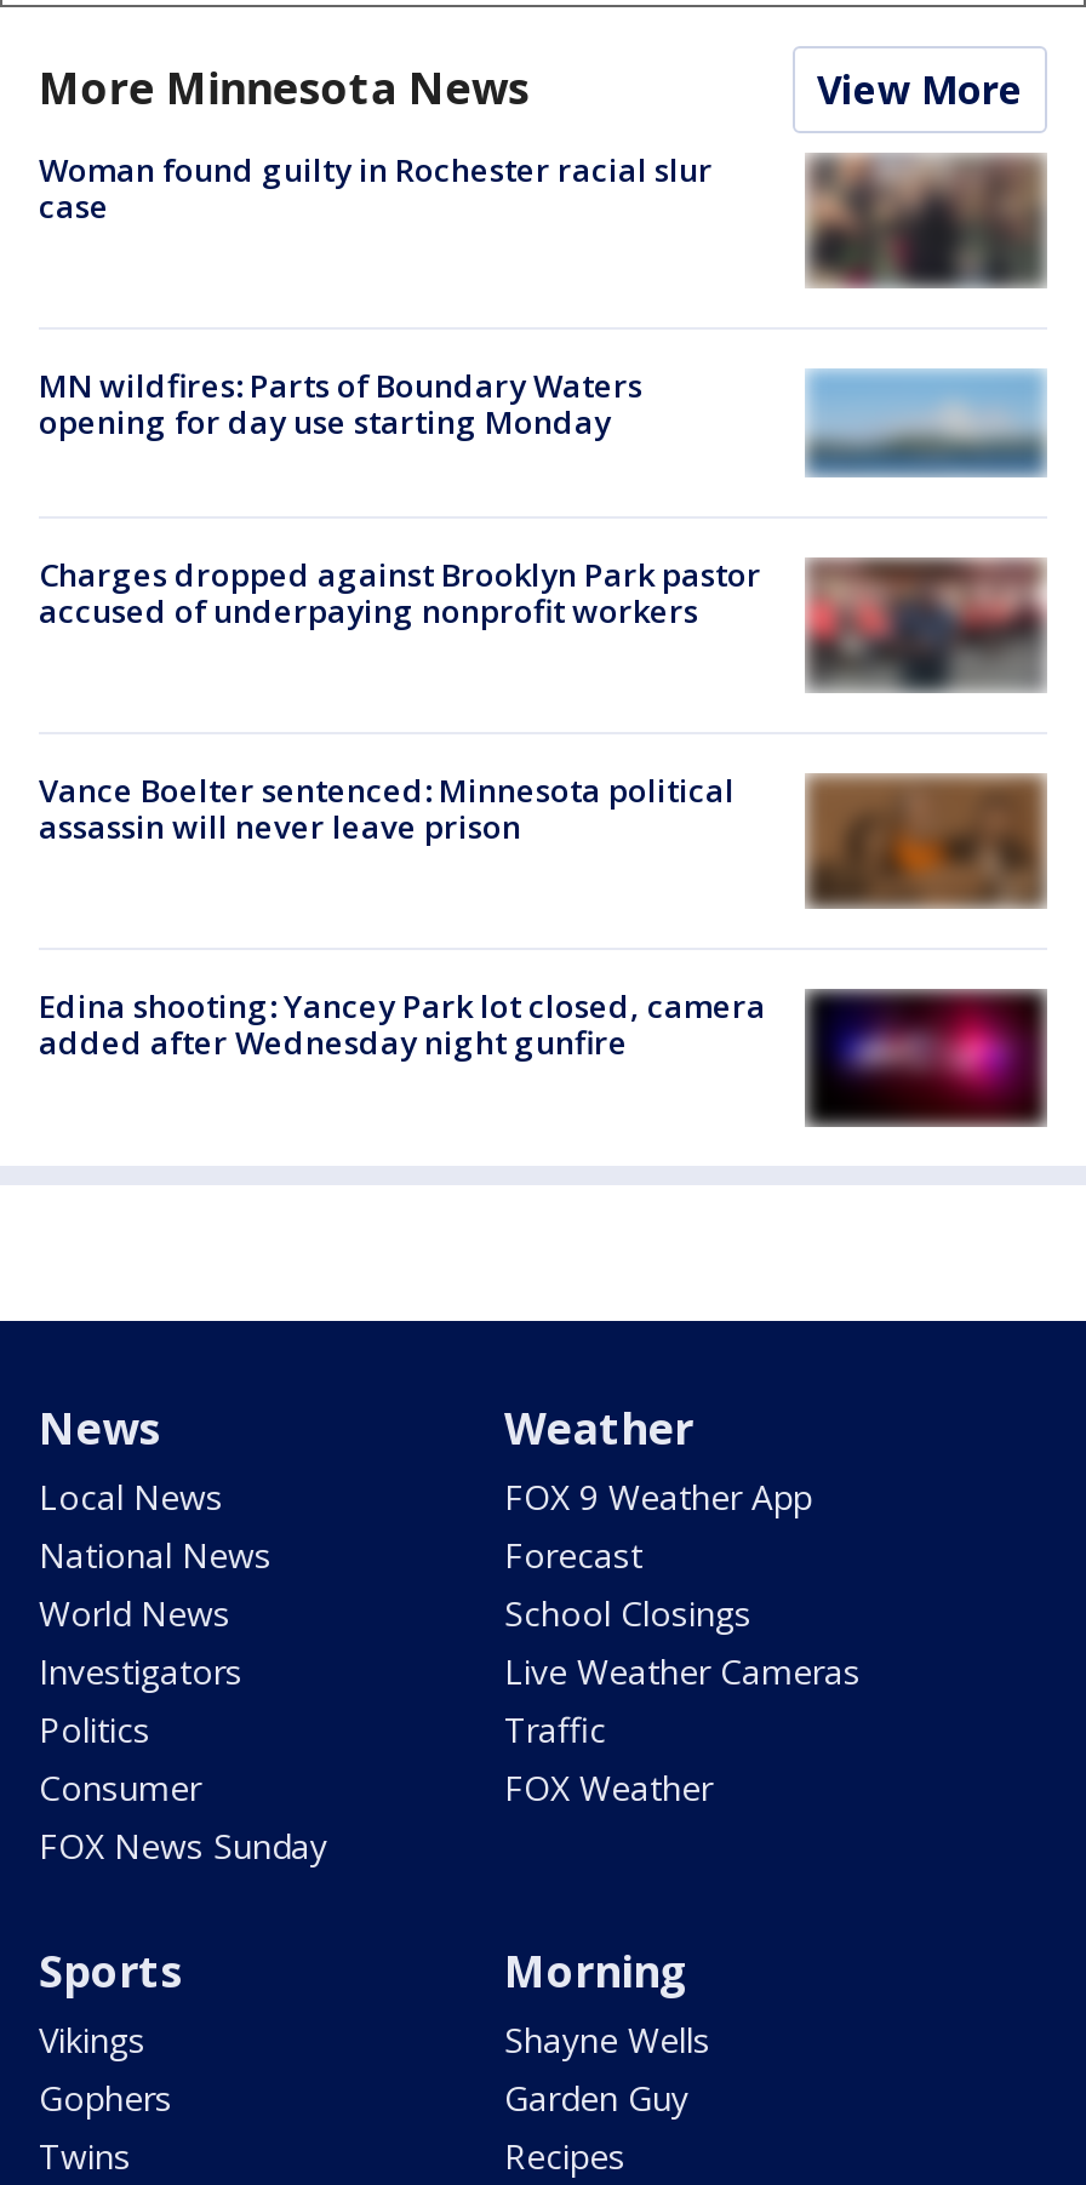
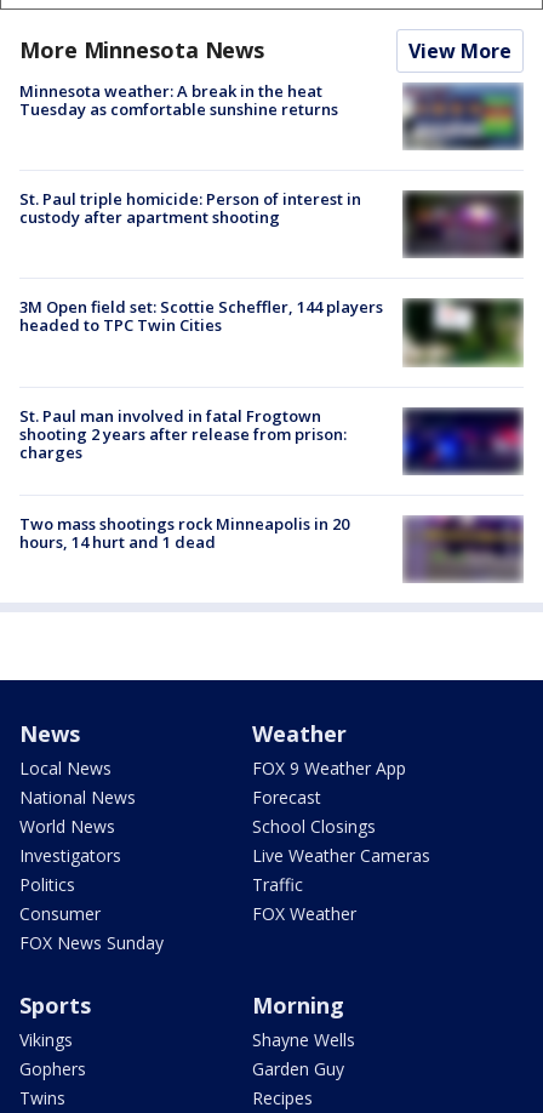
- Woman found guilty in Rochester racial slur
- case
+ Minnesota weather: A break in the heat
+ Tuesday as comfortable sunshine returns

- [image]
+ [image]

- MN wildfires: Parts of Boundary Waters
- opening for day use starting Monday
+ St. Paul triple homicide: Person of interest in
+ custody after apartment shooting

- [image]
+ [image]

- [image]
- Charges dropped against Brooklyn Park pastor
- accused of underpaying nonprofit workers
+ [image]
+ 3M Open field set: Scottie Scheffler, 144 players
+ headed to TPC Twin Cities

- Vance Boelter sentenced: Minnesota political
- assassin will never leave prison
+ St. Paul man involved in fatal Frogtown
+ shooting 2 years after release from prison:
+ charges

- [image]
+ [image]

- Edina shooting: Yancey Park lot closed, camera
- added after Wednesday night gunfire
+ Two mass shootings rock Minneapolis in 20
+ hours, 14 hurt and 1 dead

- [image]
+ [image]
